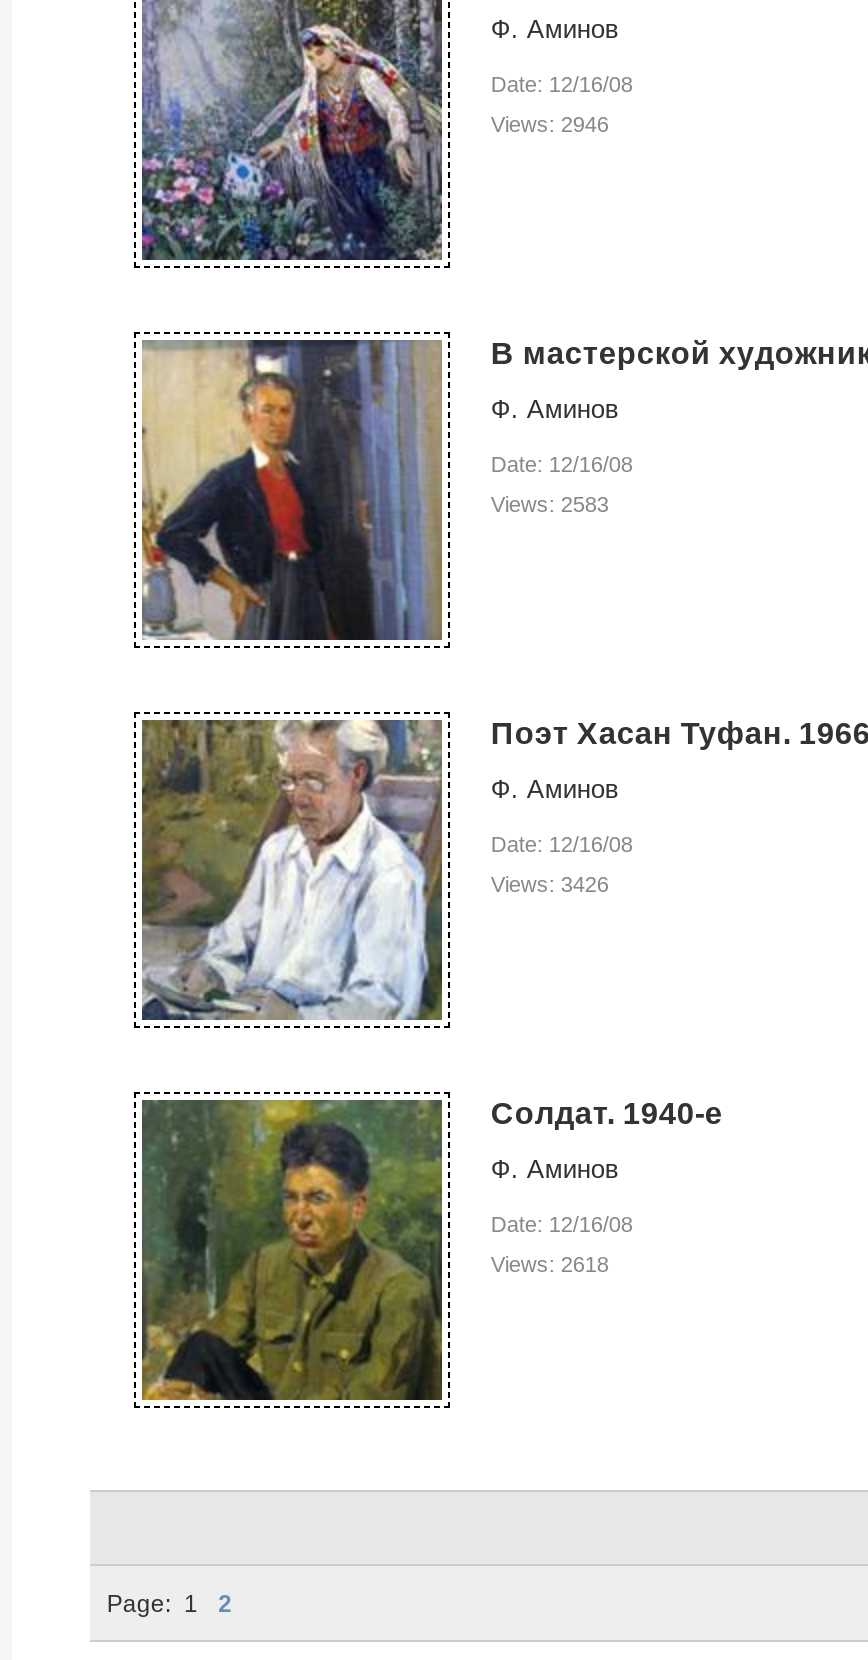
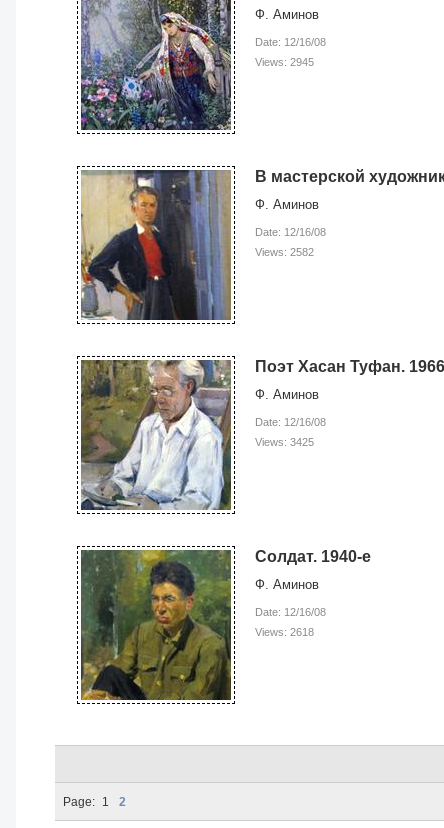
- Views: 2946
+ Views: 2945

- Views: 2583
+ Views: 2582

- Views: 3426
+ Views: 3425
